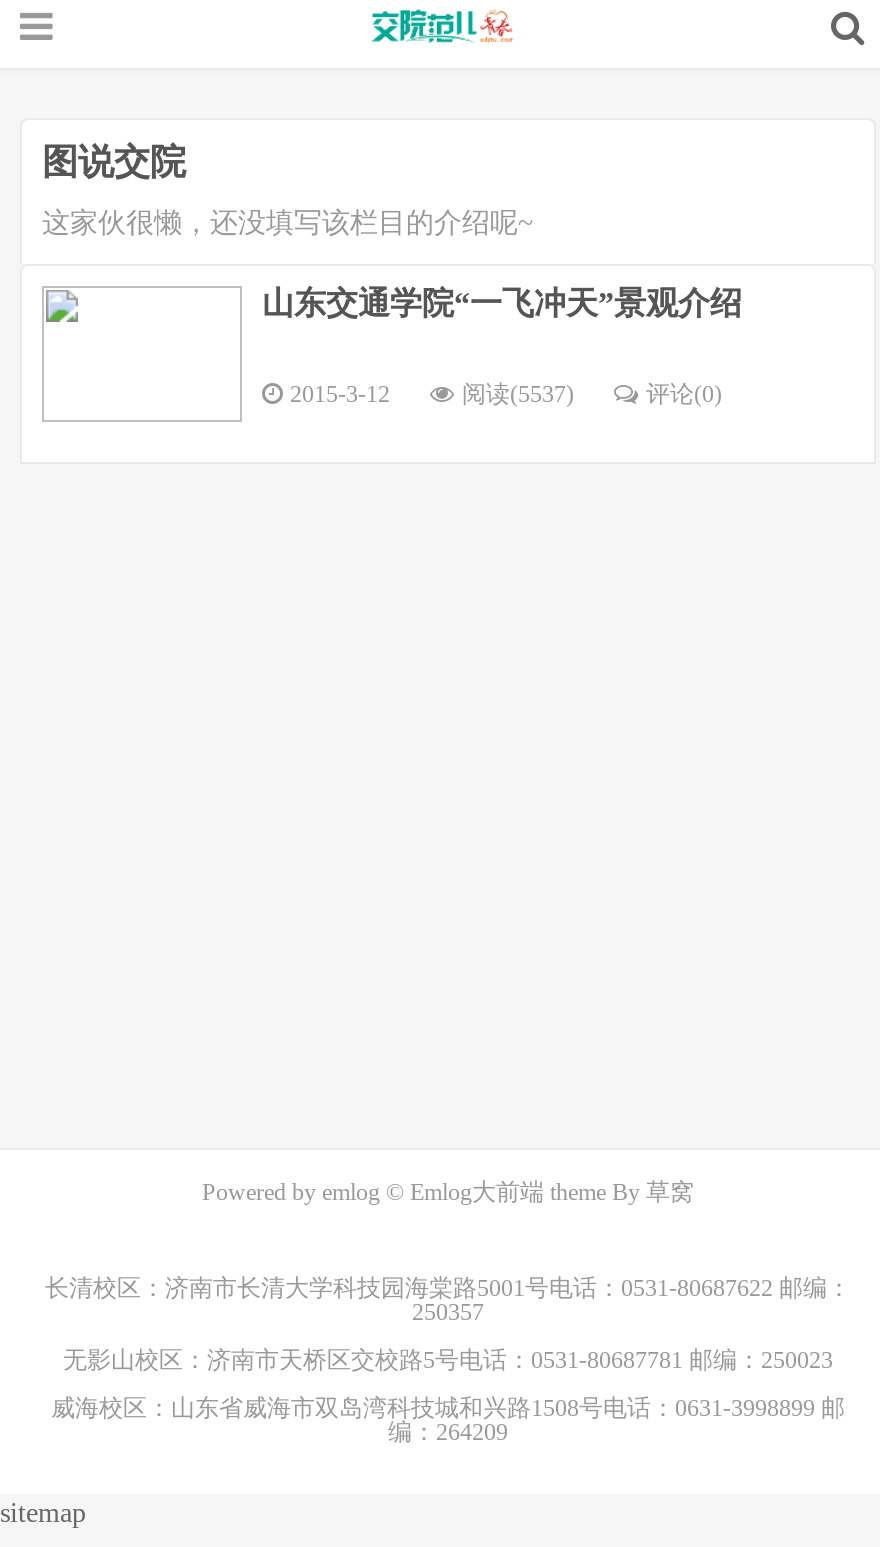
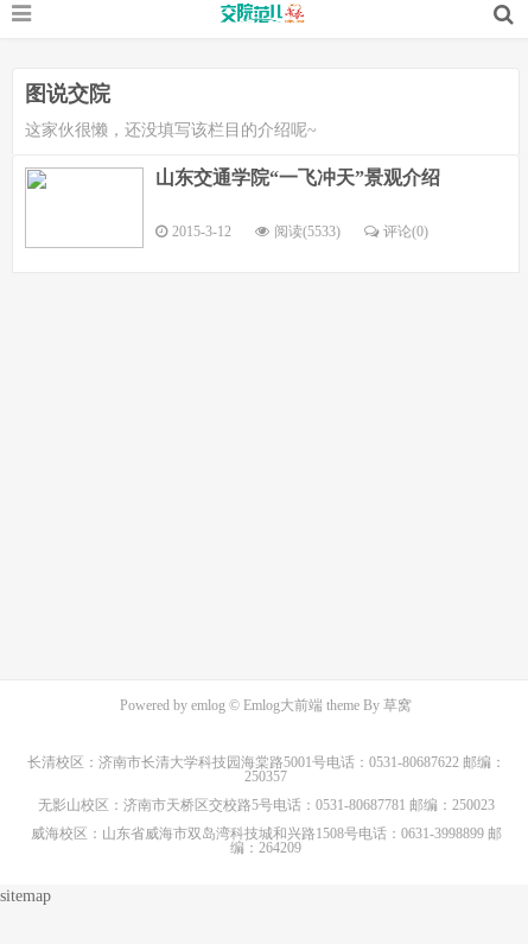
- 阅读(5537)
+ 阅读(5533)
